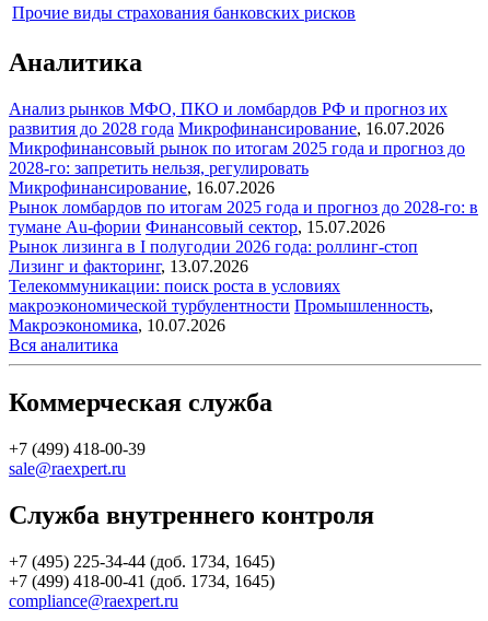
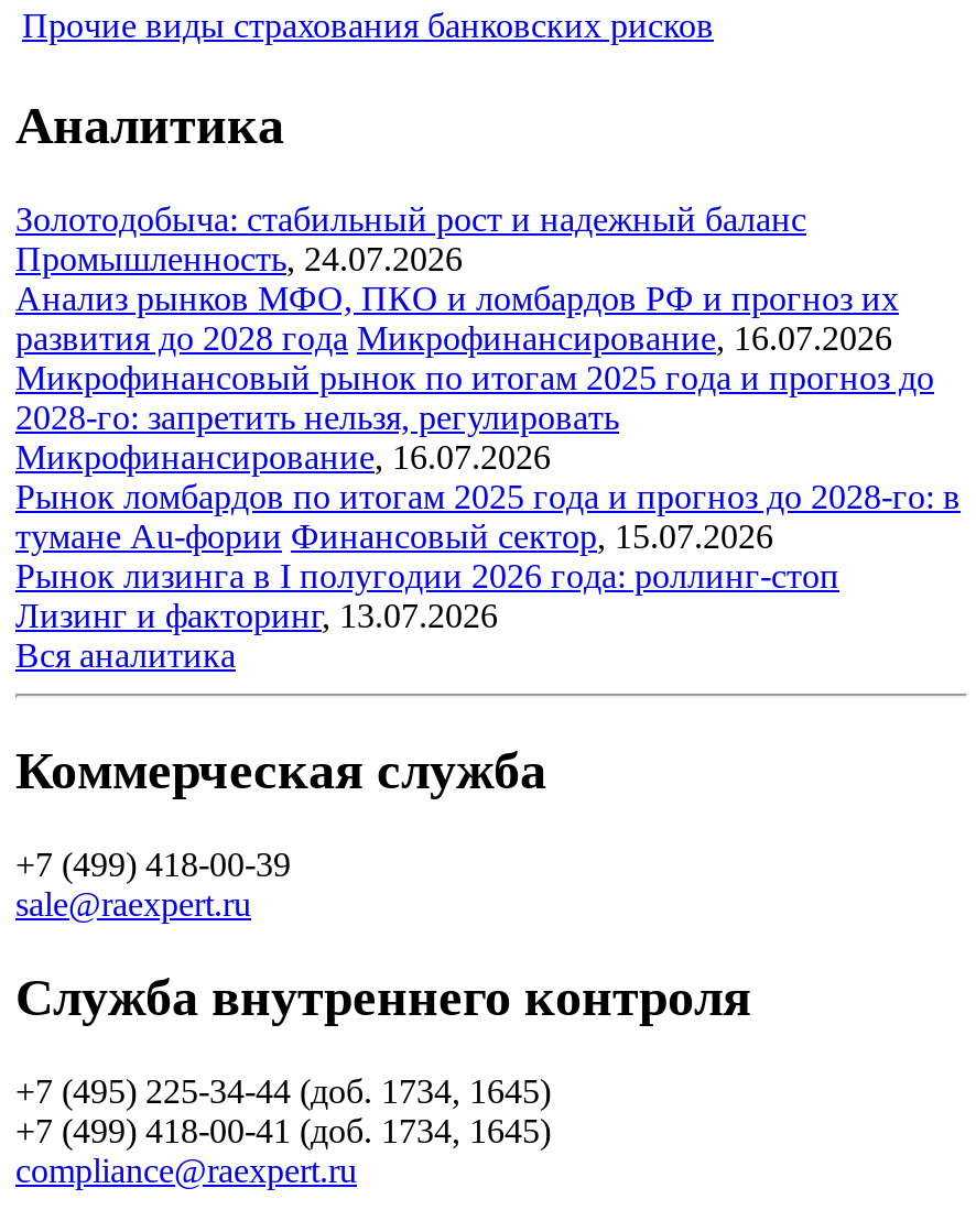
+ Золотодобыча: стабильный рост и надежный баланс
+ Промышленность, 24.07.2026

moved down: Анализ рынков МФО, ПКО и ломбардов РФ и прогноз их | развития до 2028 года Микрофинансирование, 16.07.2026 | Микрофинансовый рынок по итогам 2025 года и прогноз до | ... | Рынок лизинга в I полугодии 2026 года: роллинг-стоп | Лизинг и факторинг, 13.07.2026

- Телекоммуникации: поиск роста в условиях
- макроэкономической турбулентности Промышленность,
- Макроэкономика, 10.07.2026
